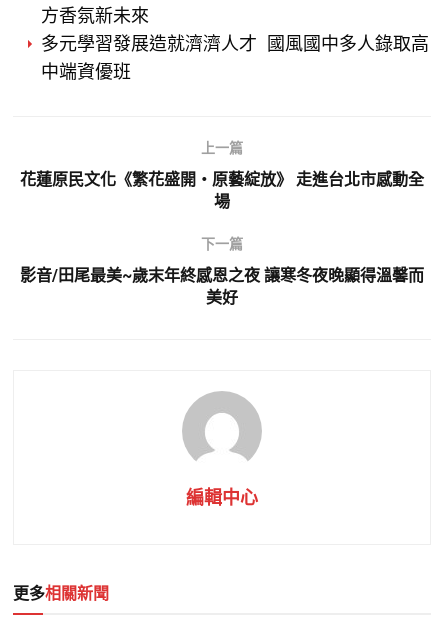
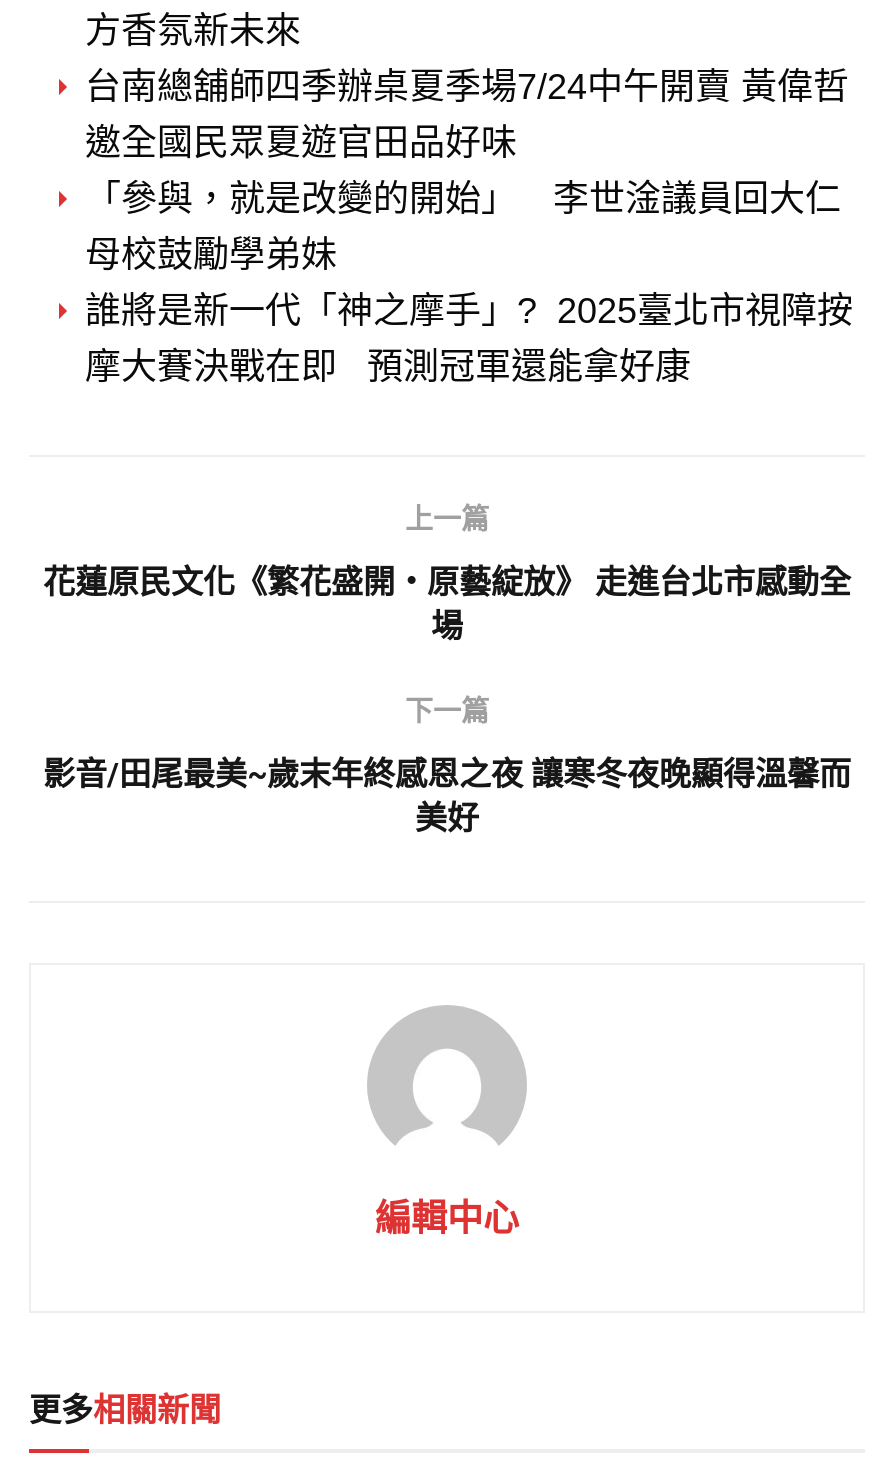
- 多元學習發展造就濟濟人才 國風國中多人錄取高
- 中端資優班
+ 台南總舖師四季辦桌夏季場7/24中午開賣 黃偉哲
+ 邀全國民眾夏遊官田品好味
+ 「參與，就是改變的開始」 李世淦議員回大仁
+ 母校鼓勵學弟妹
+ 誰將是新一代「神之摩手」? 2025臺北市視障按
+ 摩大賽決戰在即 預測冠軍還能拿好康
